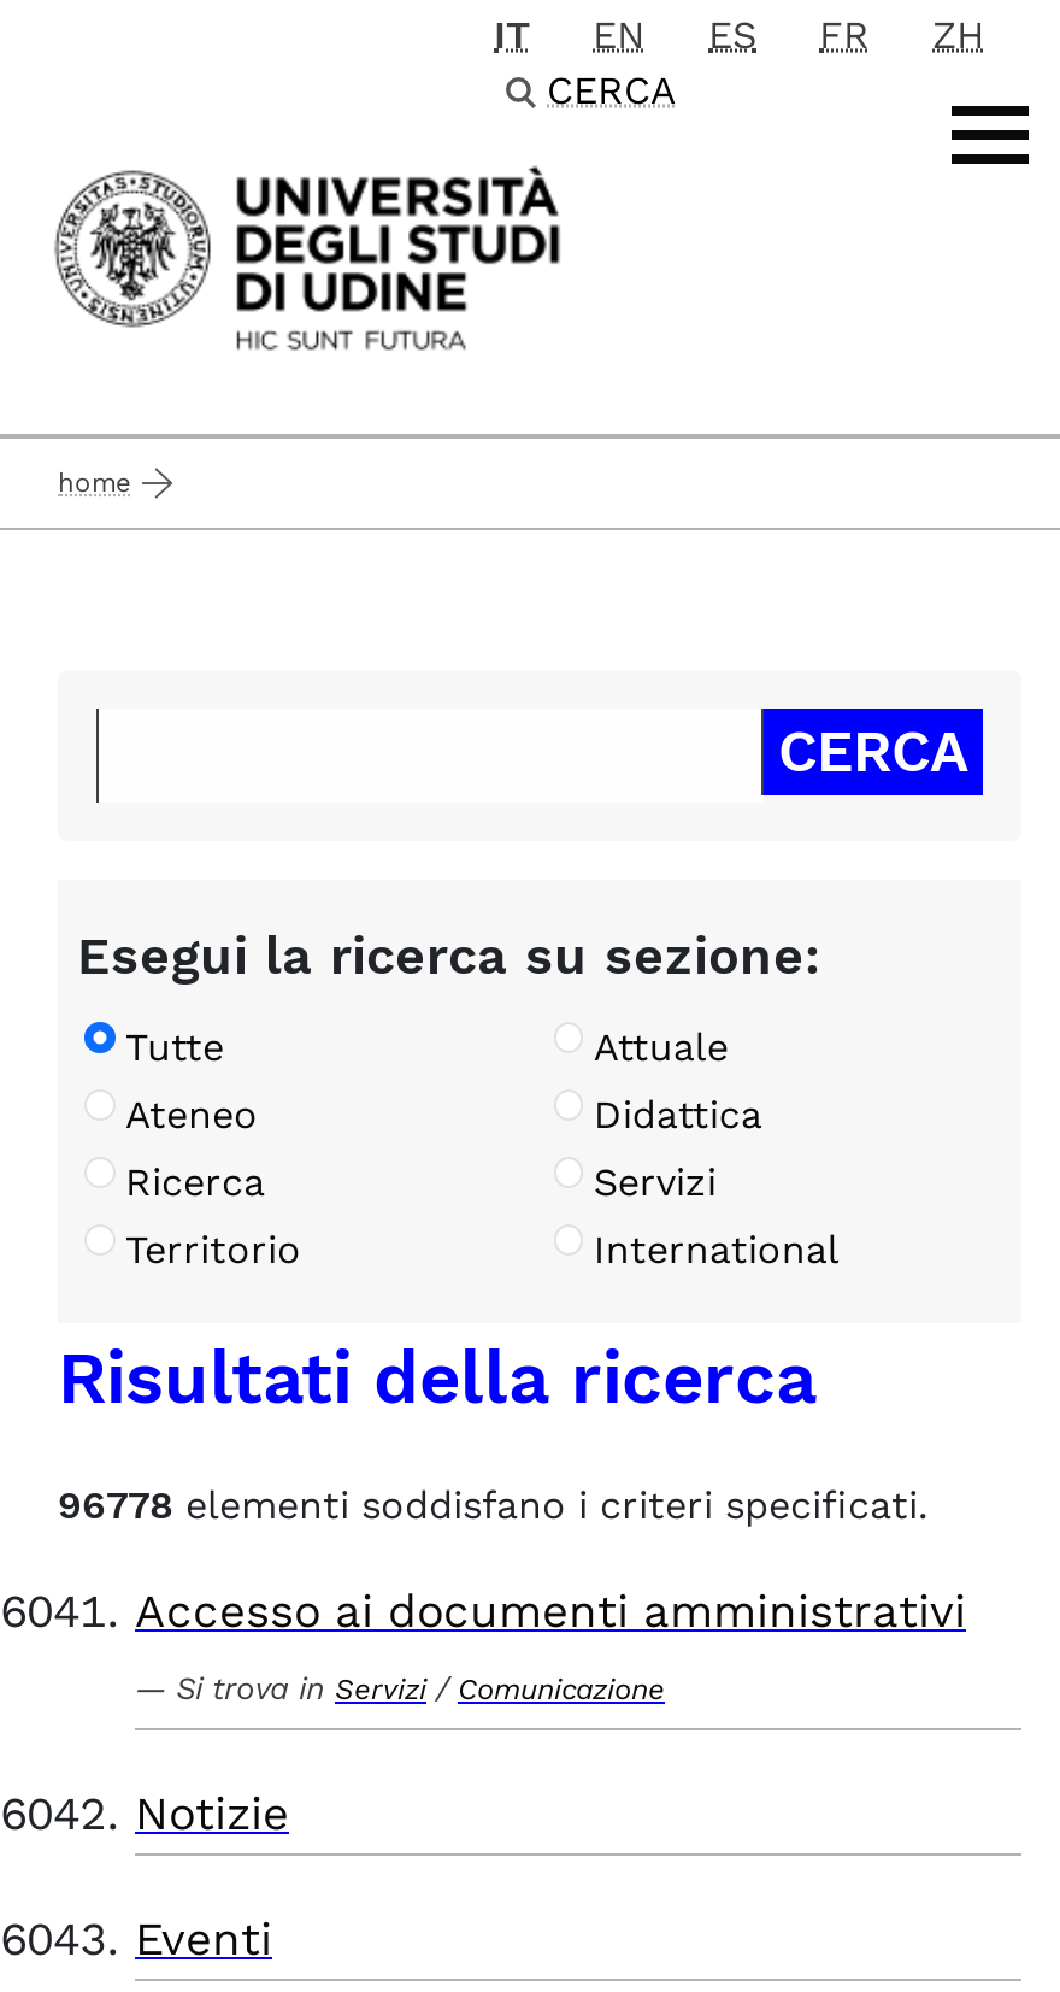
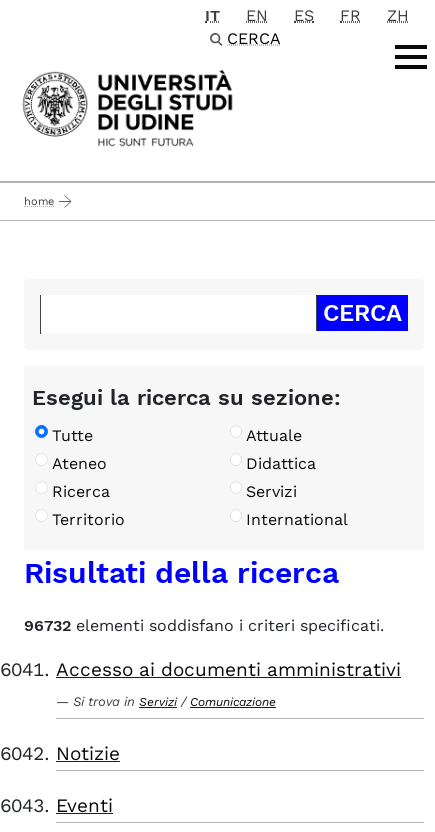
- 96778 elementi soddisfano i criteri specificati.
+ 96732 elementi soddisfano i criteri specificati.
